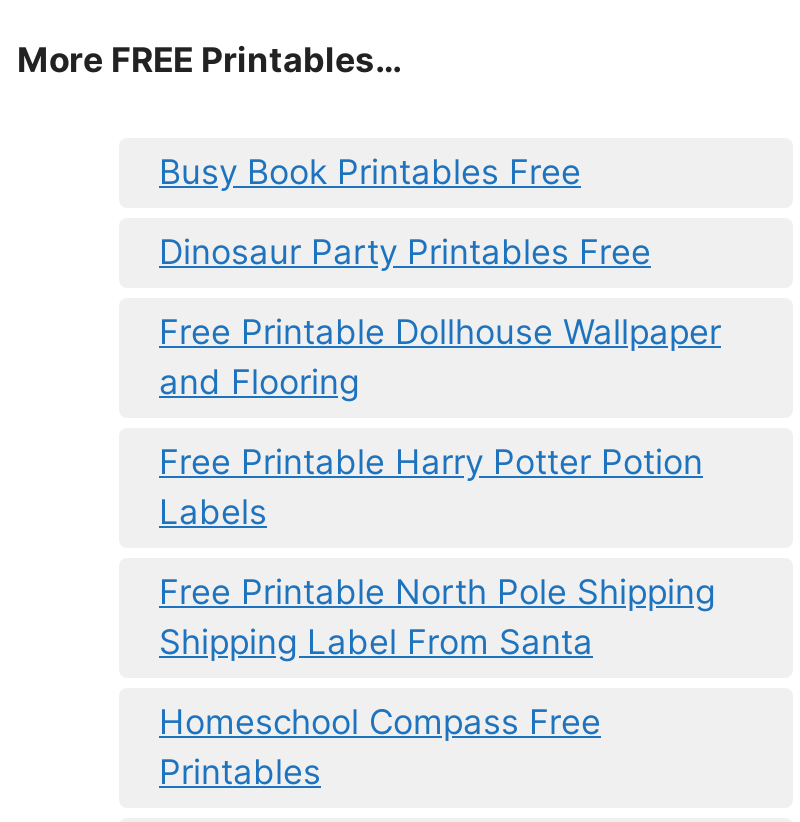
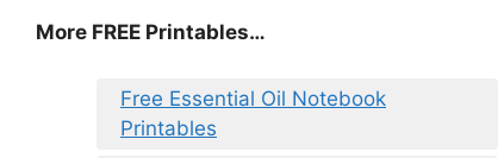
- Busy Book Printables Free
- Dinosaur Party Printables Free
- Free Printable Dollhouse Wallpaper
- and Flooring
- Free Printable Harry Potter Potion
- Labels
- Free Printable North Pole Shipping
- Shipping Label From Santa
- Homeschool Compass Free
+ Free Essential Oil Notebook
